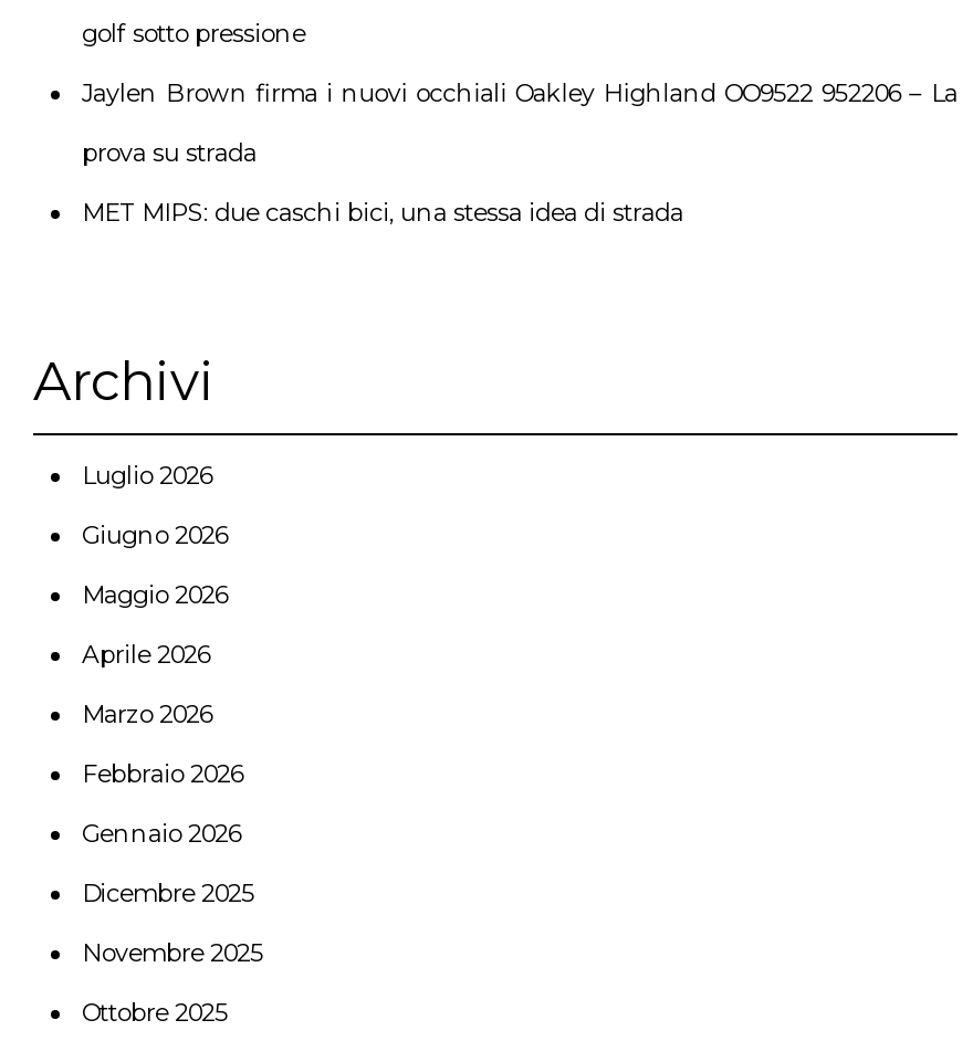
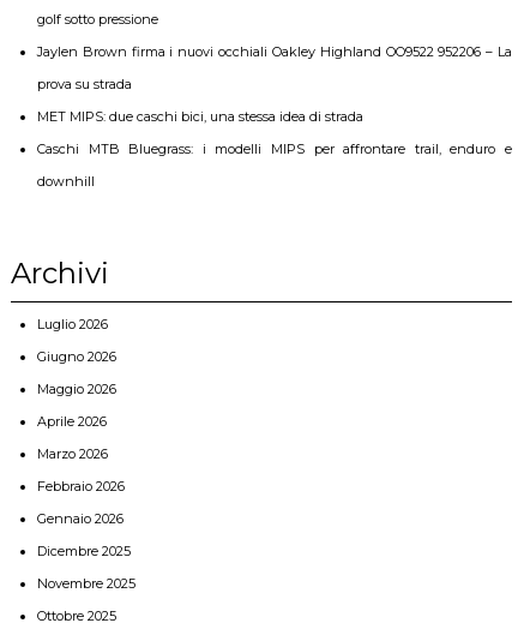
+ Caschi MTB Bluegrass: i modelli MIPS per affrontare trail, enduro e
+ downhill
